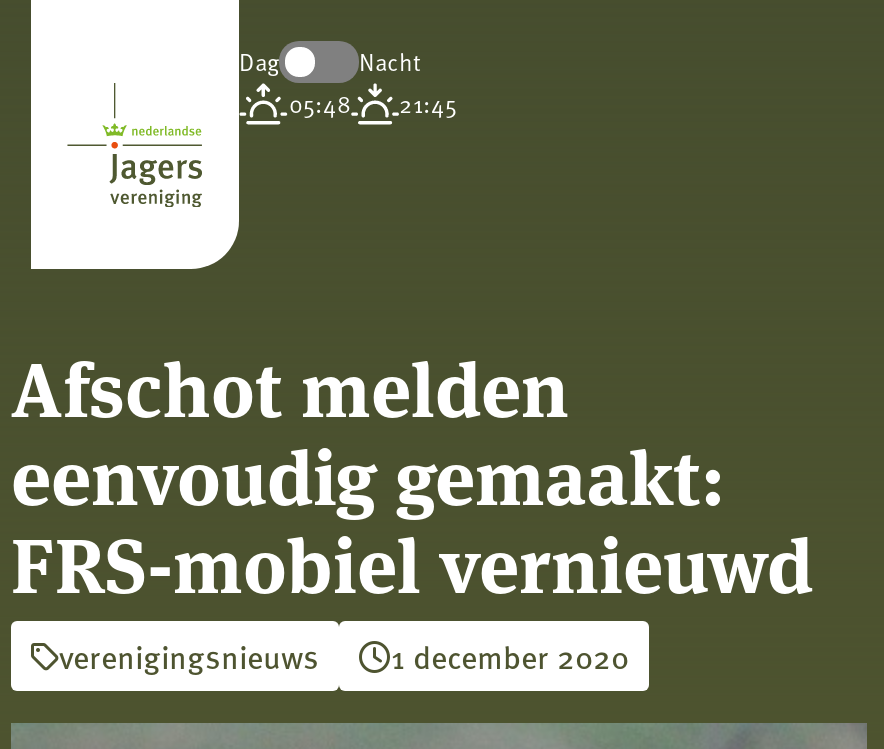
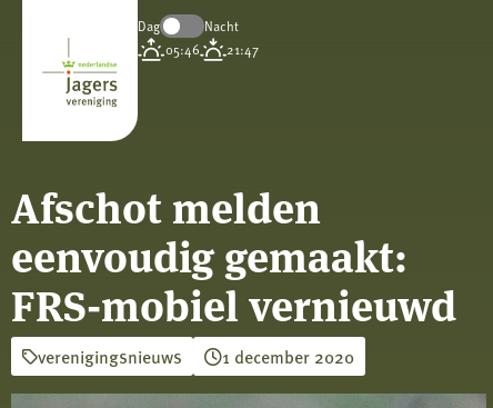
- 05:48
+ 05:46

- 21:45
+ 21:47
